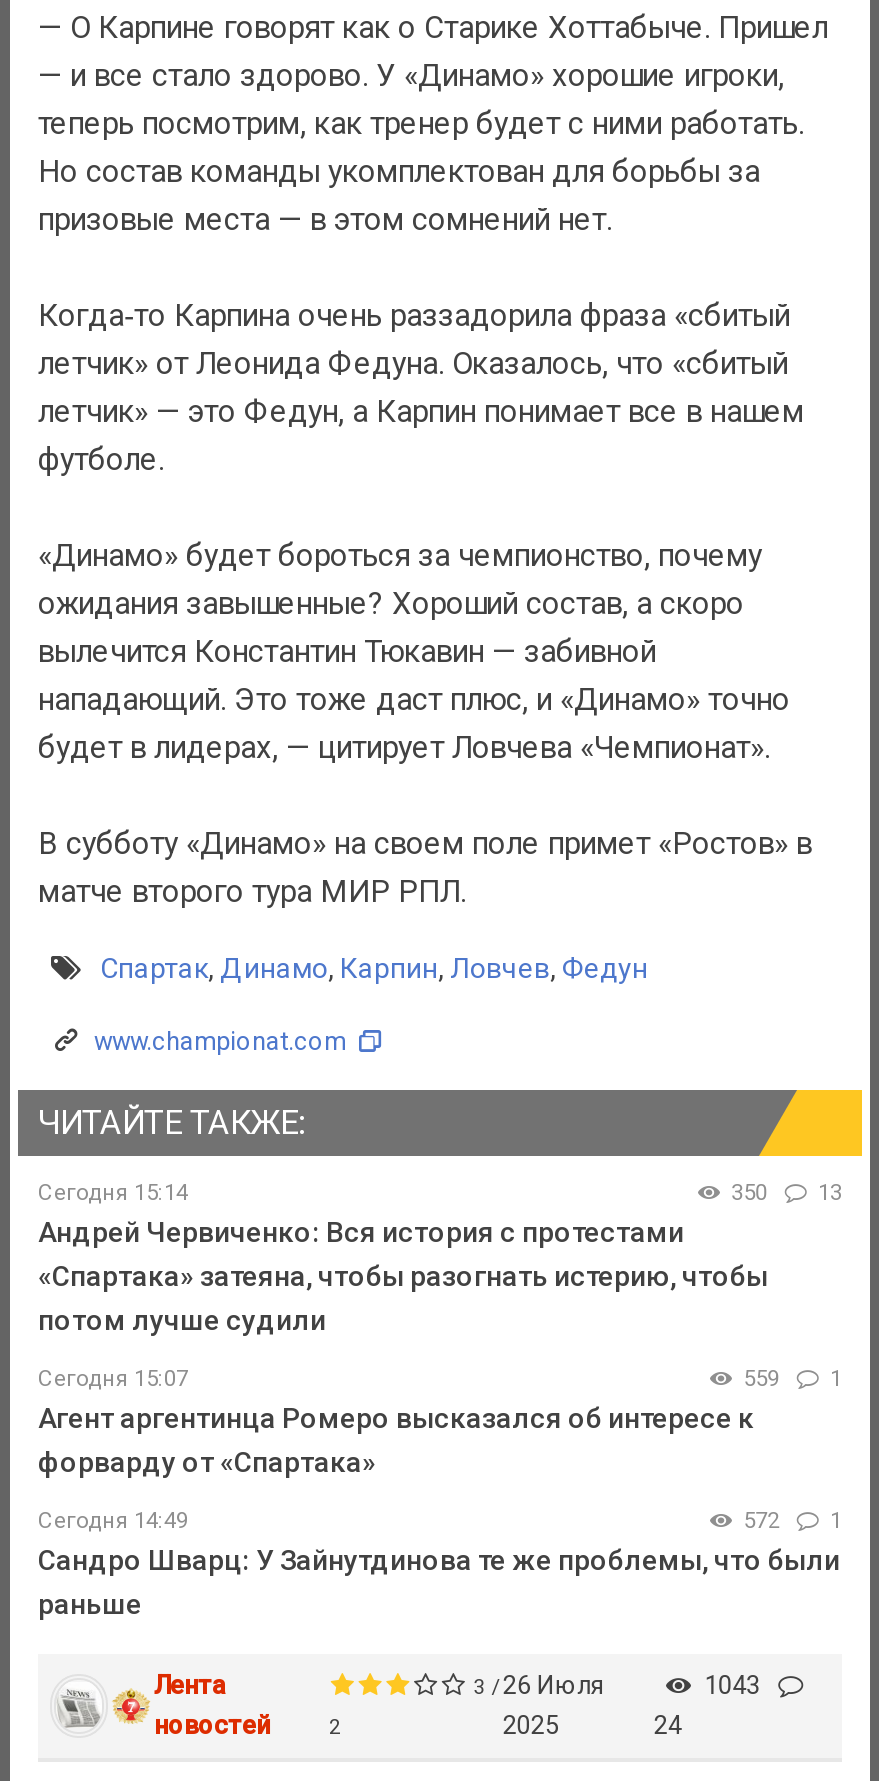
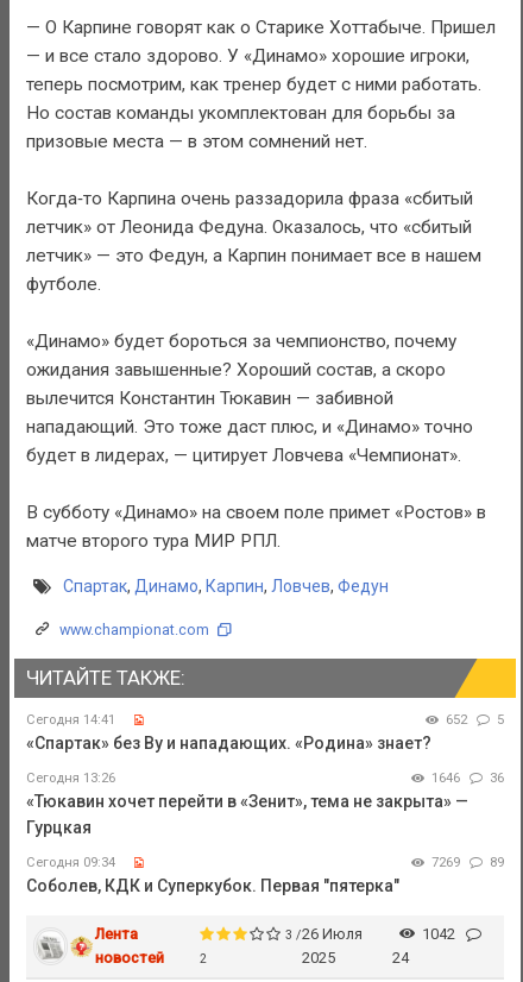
- Сегодня 15:14
- 350
- 13
- Андрей Червиченко: Вся история с протестами
- «Спартака» затеяна, чтобы разогнать истерию, чтобы
- потом лучше судили
+ Сегодня 14:41
+ 652
+ 5
+ «Спартак» без Ву и нападающих. «Родина» знает?

- Сегодня 15:07
- 559
- 1
- Агент аргентинца Ромеро высказался об интересе к
- форварду от «Спартака»
+ Сегодня 13:26
+ 1646
+ 36
+ «Тюкавин хочет перейти в «Зенит», тема не закрыта» —
+ Гурцкая

- Сегодня 14:49
- 572
- 1
- Сандро Шварц: У Зайнутдинова те же проблемы, что были
- раньше
+ Сегодня 09:34
+ 7269
+ 89
+ Соболев, КДК и Суперкубок. Первая "пятерка"

- 1043
+ 1042
